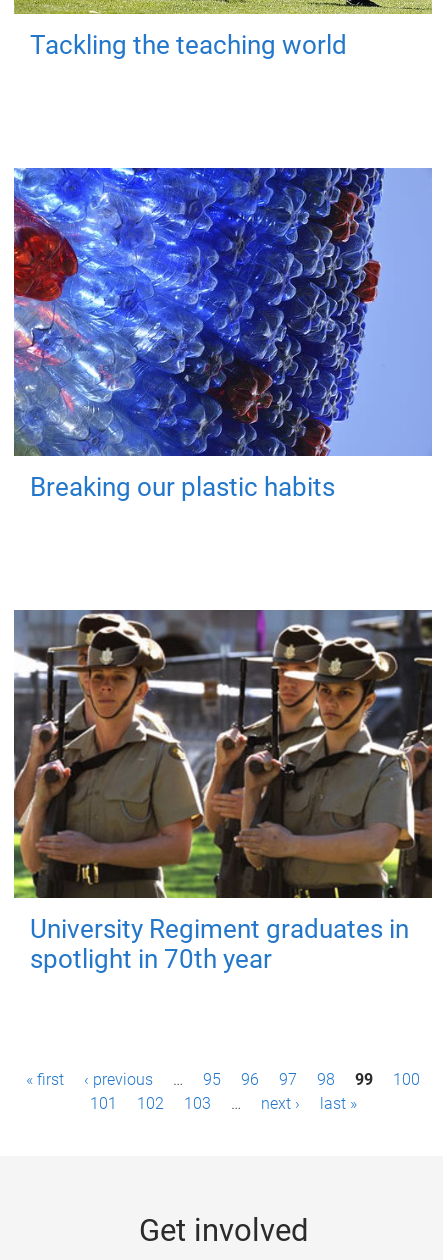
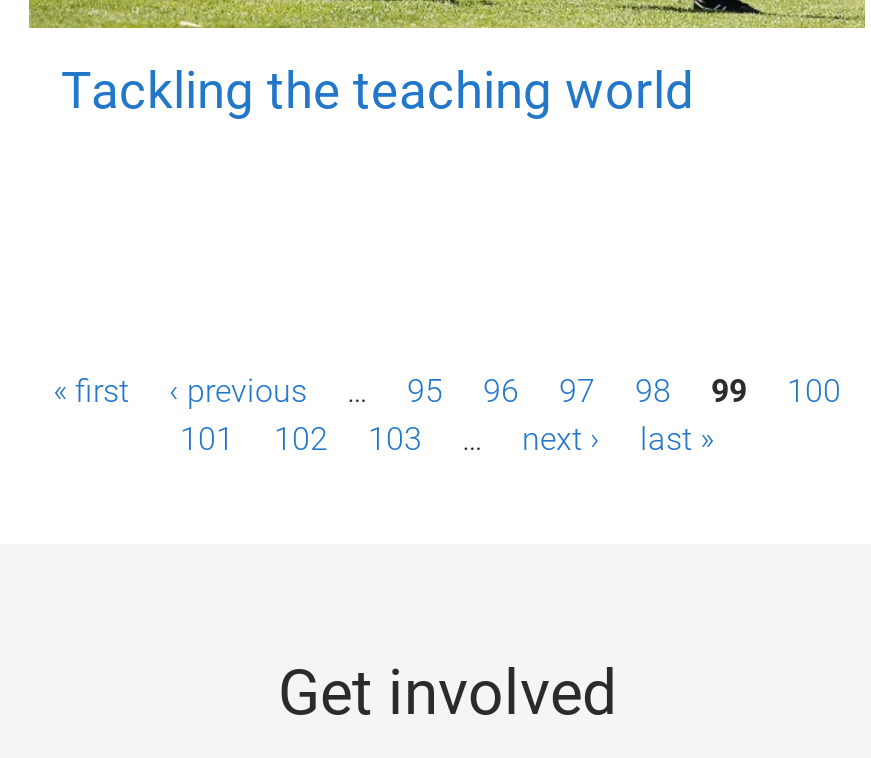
- [image]
- Breaking our plastic habits

- [image]
- University Regiment graduates in
- spotlight in 70th year
